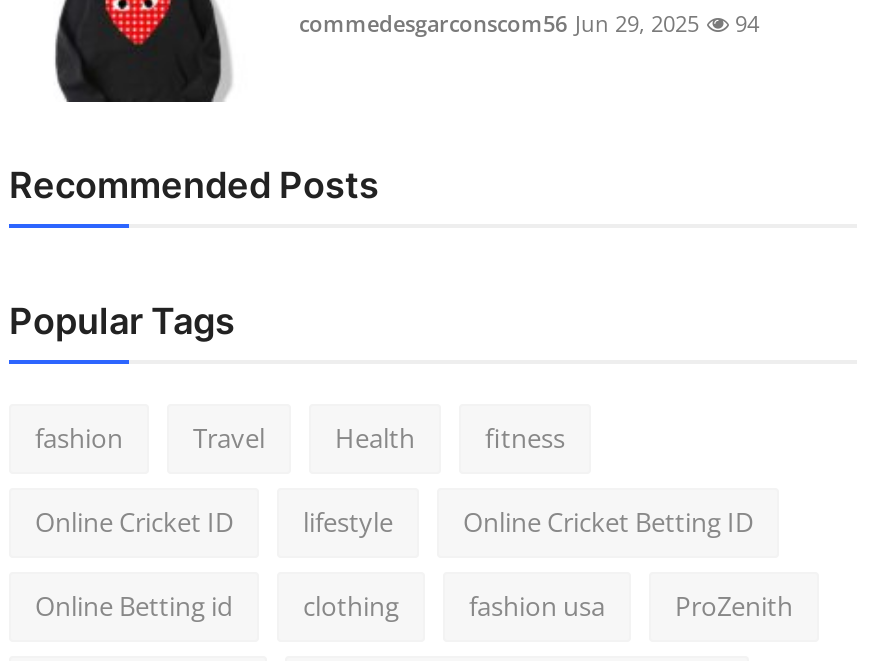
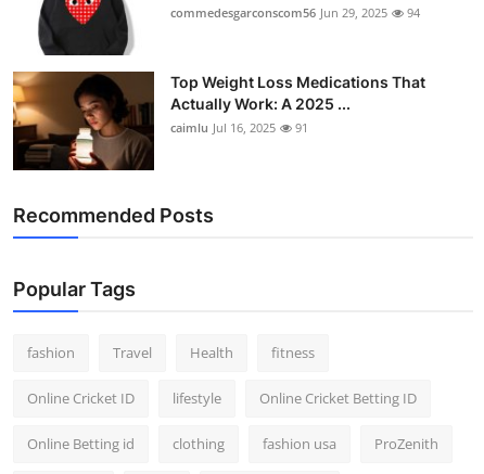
+ [image]
+ Top Weight Loss Medications That
+ Actually Work: A 2025 ...
+ caimlu Jul 16, 2025
+ 91
